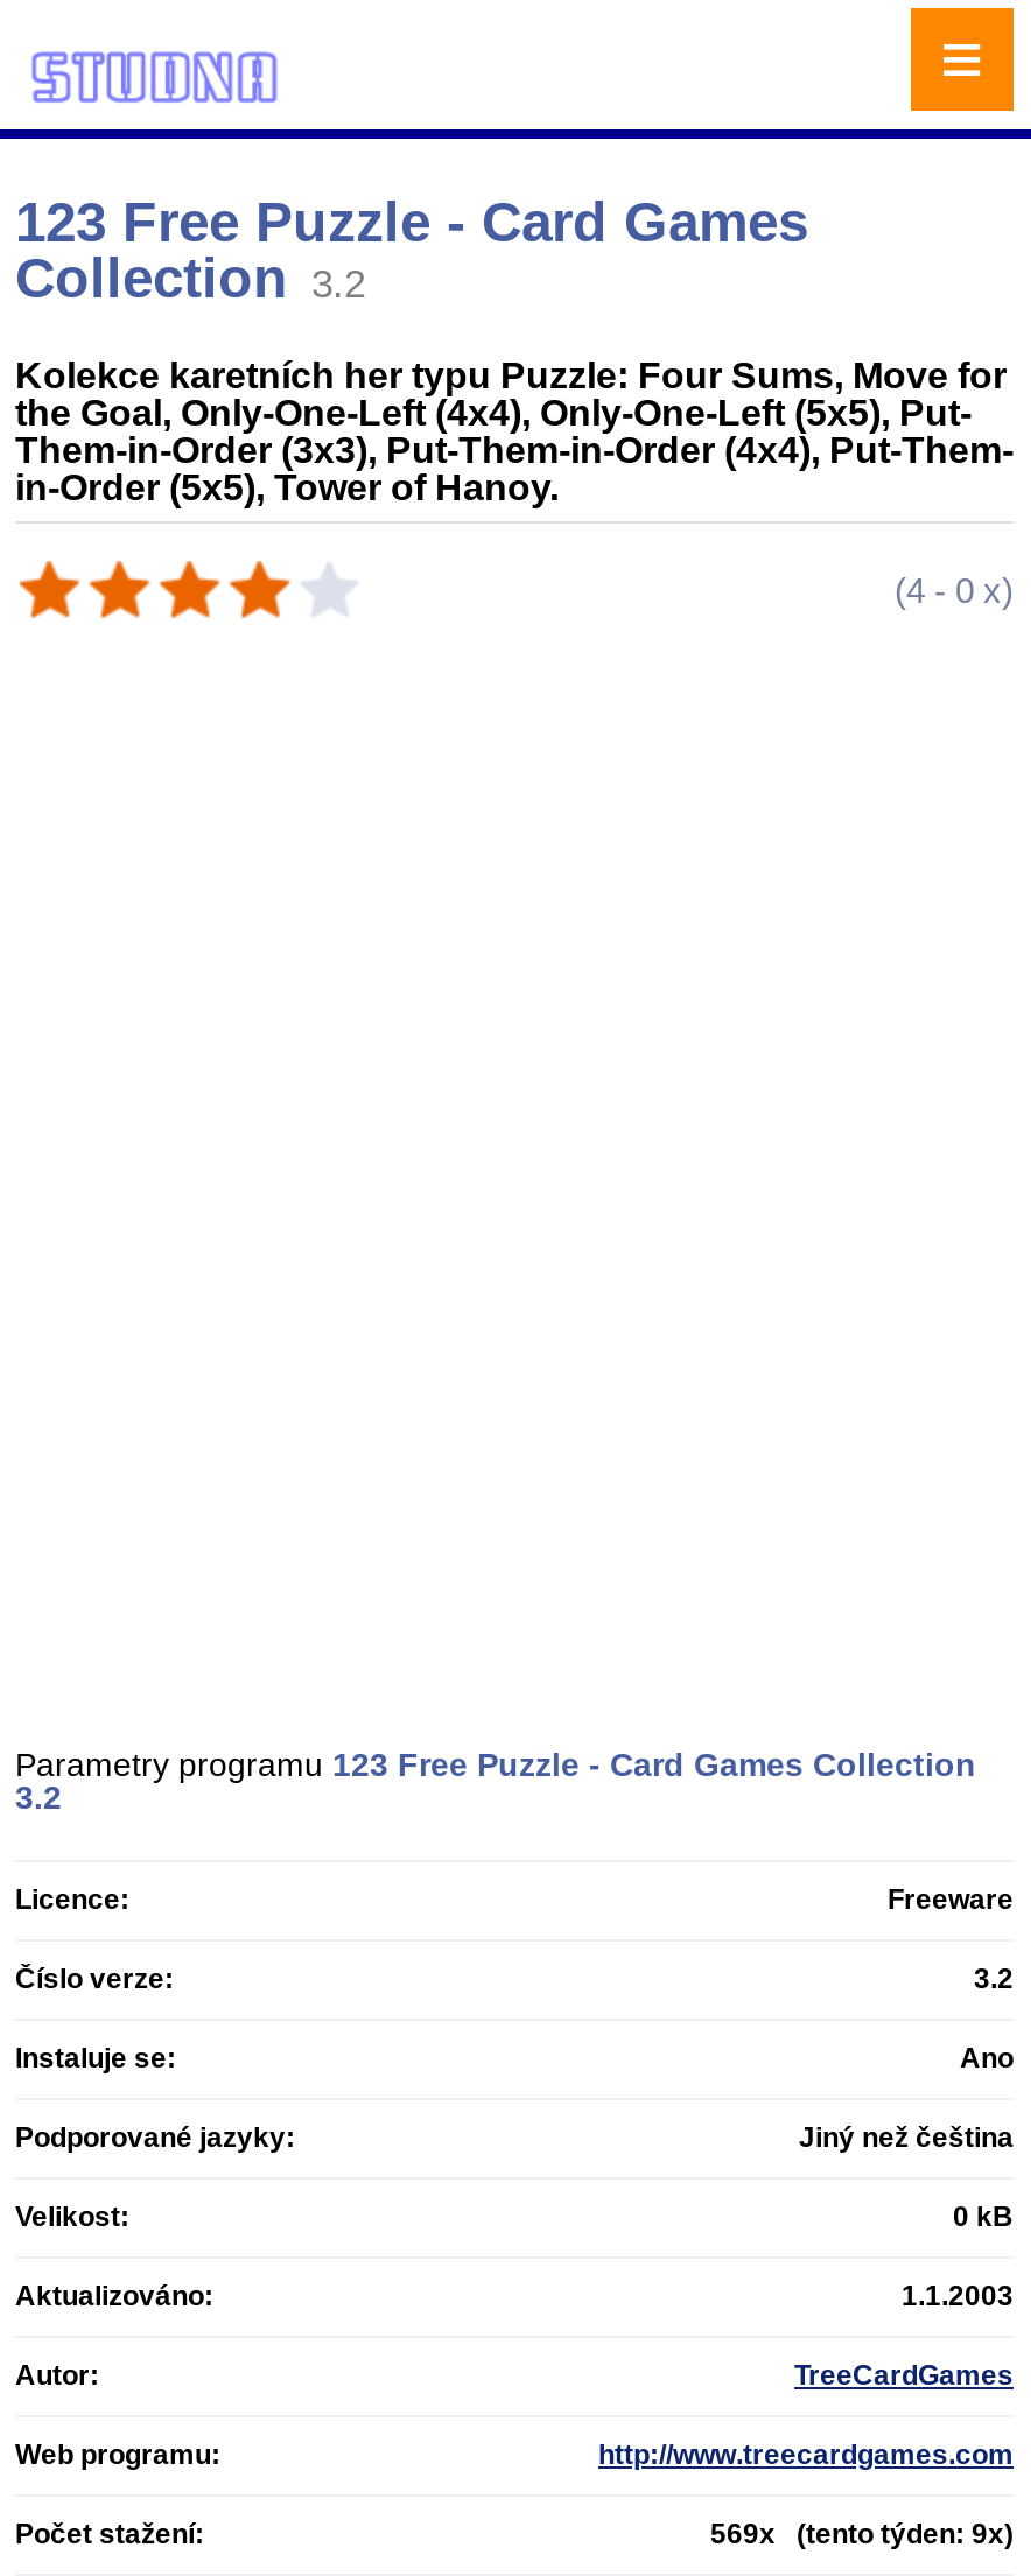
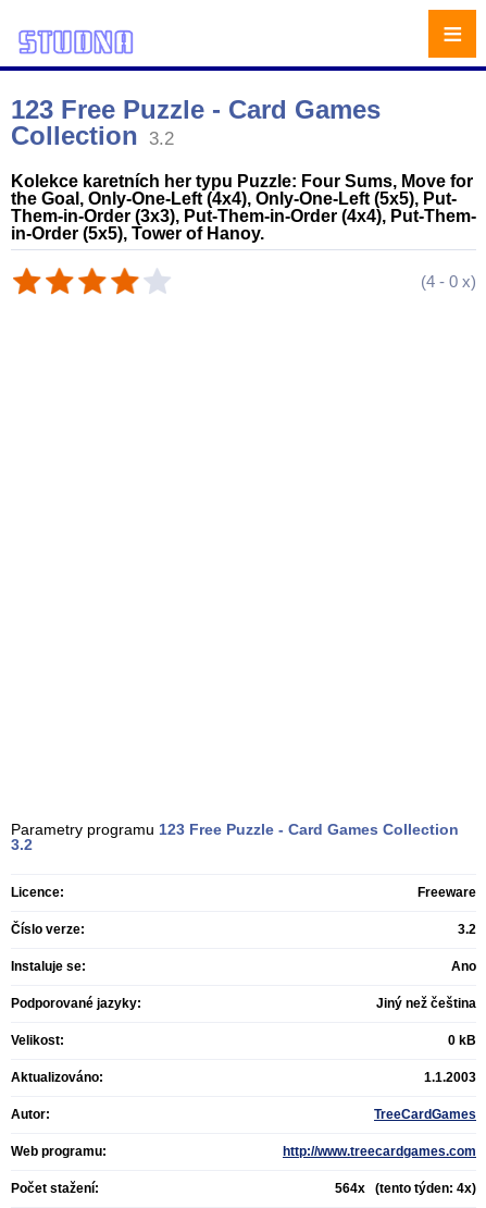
- 569x (tento týden: 9x)
+ 564x (tento týden: 4x)
